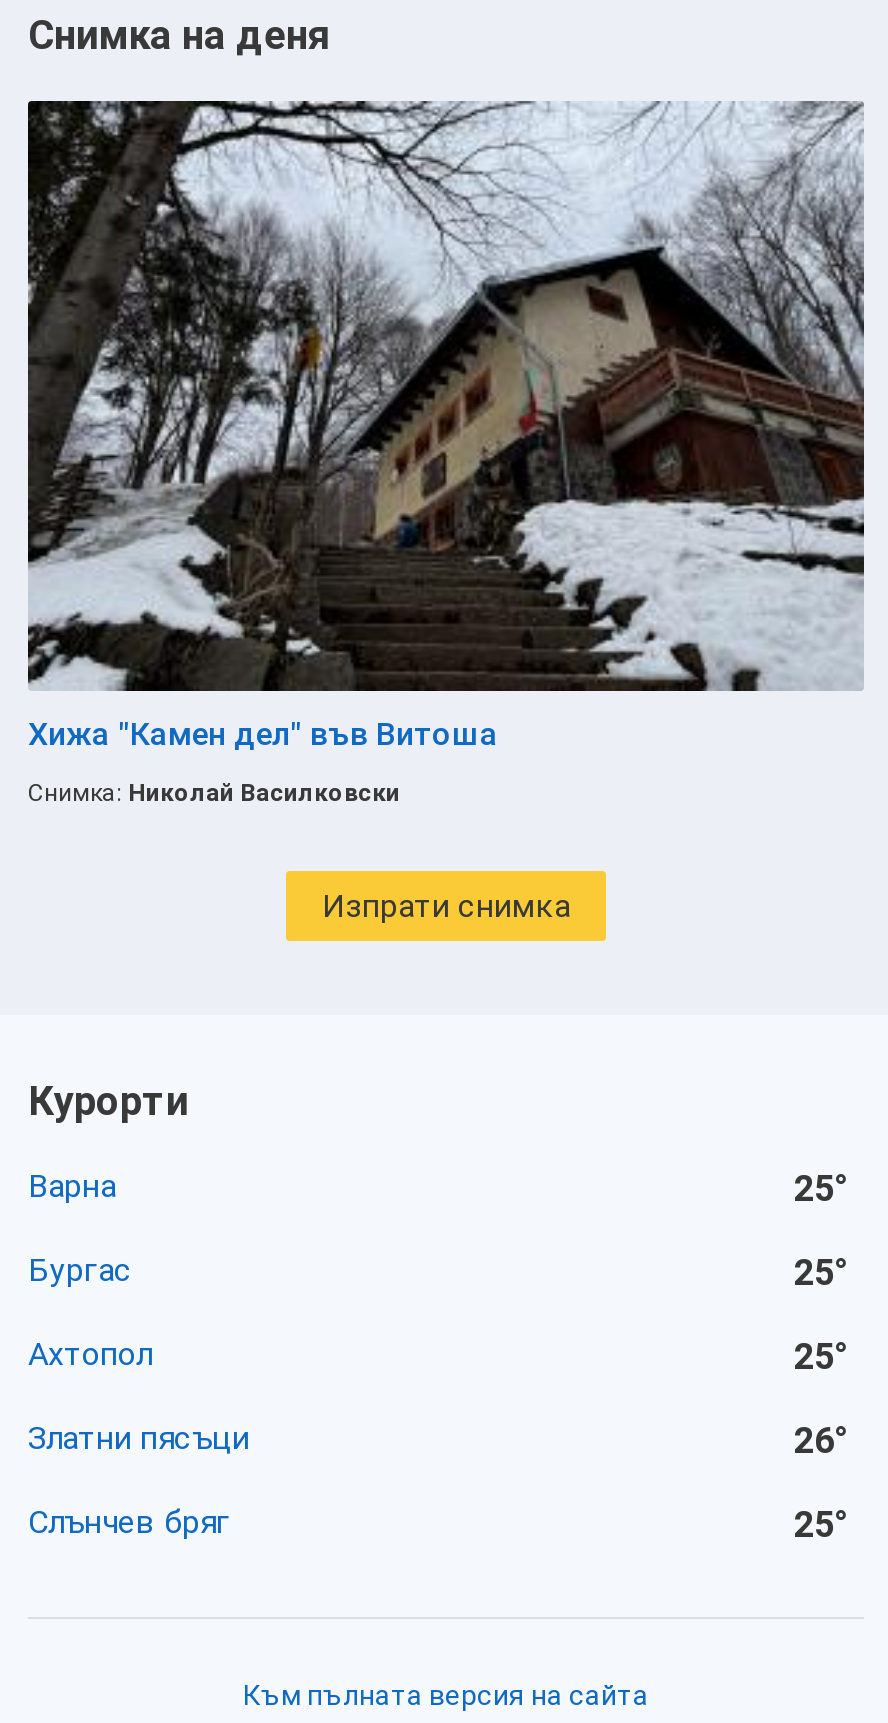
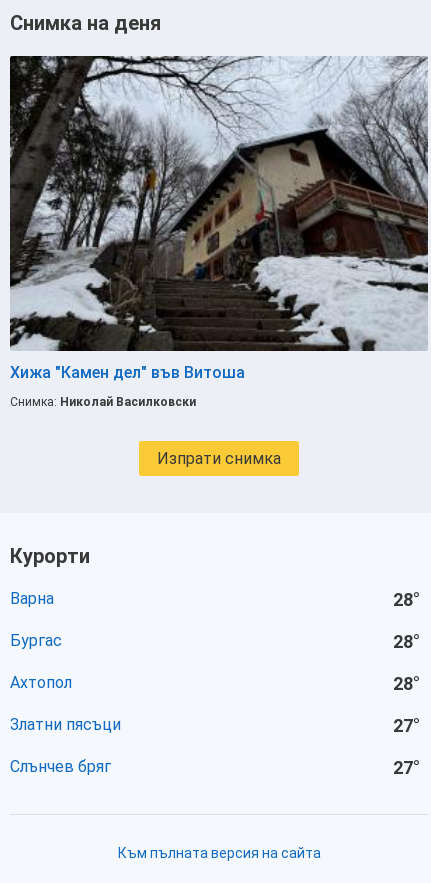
- 25°
+ 28°

- 25°
+ 28°

- 25°
+ 28°

- 26°
+ 27°

- 25°
+ 27°
